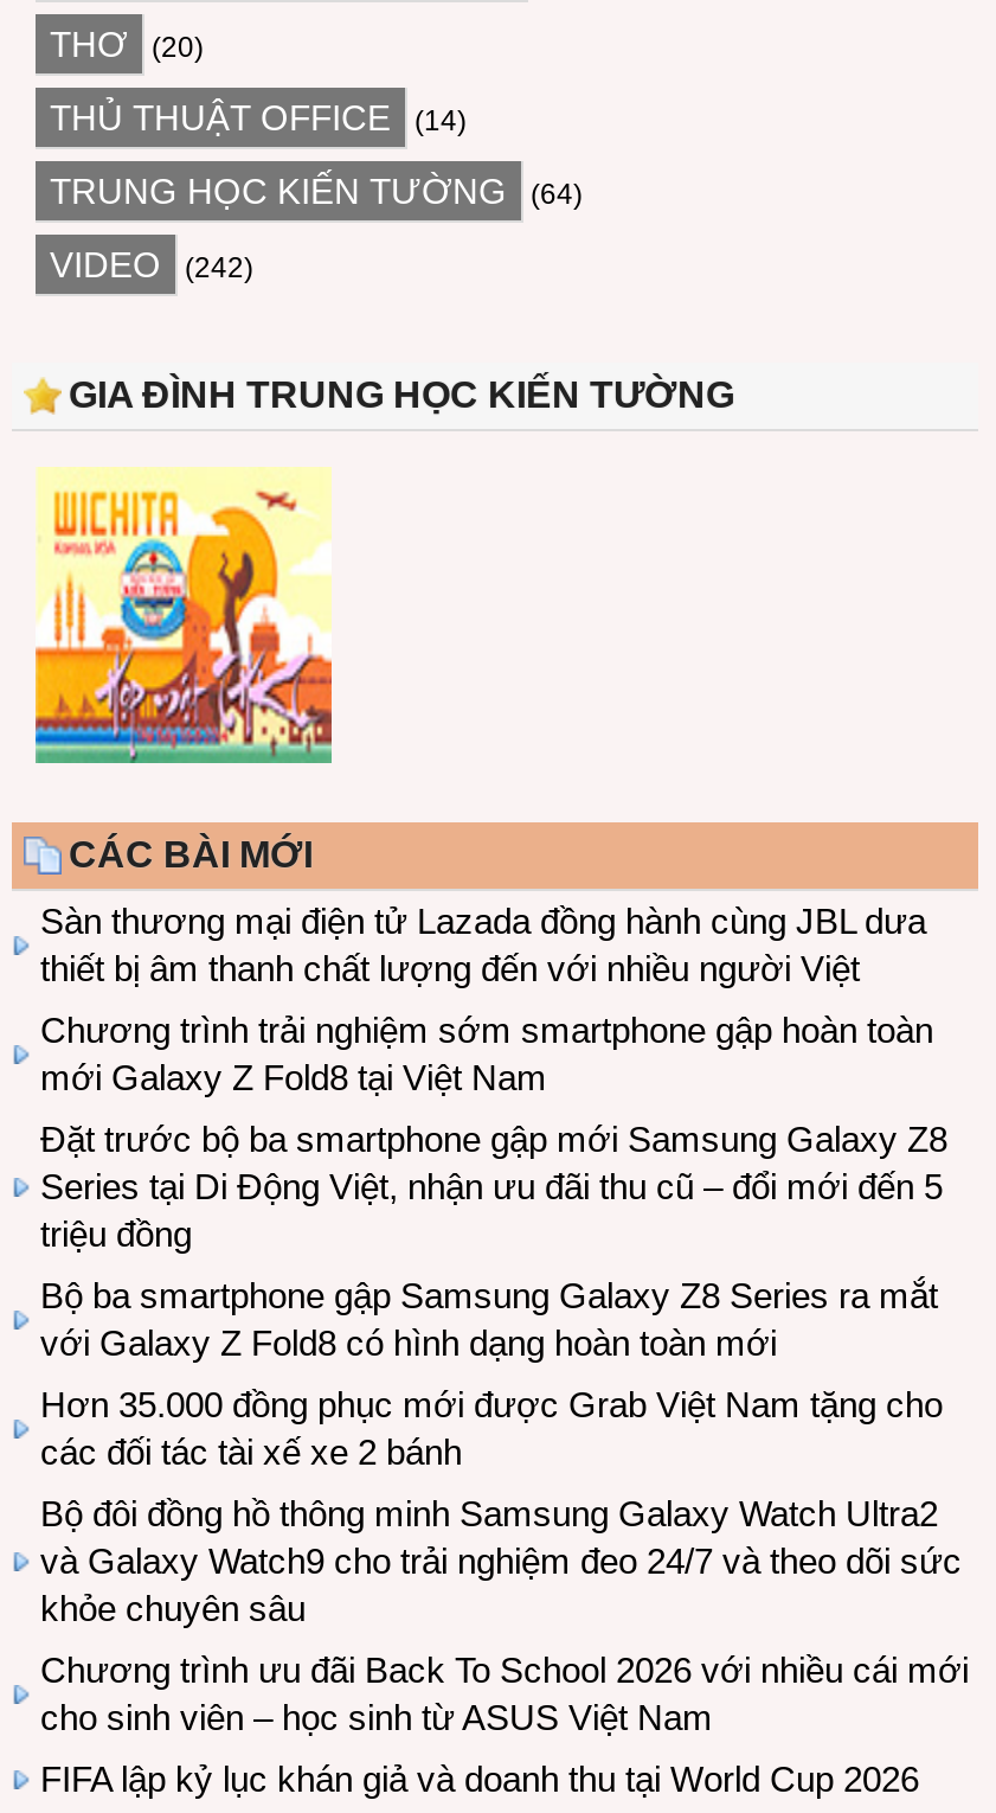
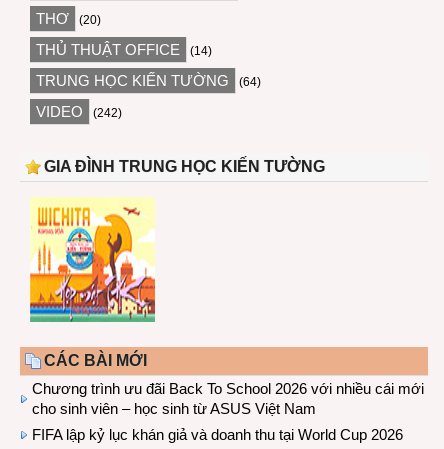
- Sàn thương mại điện tử Lazada đồng hành cùng JBL dưa
- thiết bị âm thanh chất lượng đến với nhiều người Việt
- Chương trình trải nghiệm sớm smartphone gập hoàn toàn
- mới Galaxy Z Fold8 tại Việt Nam
- Đặt trước bộ ba smartphone gập mới Samsung Galaxy Z8
- Series tại Di Động Việt, nhận ưu đãi thu cũ – đổi mới đến 5
- triệu đồng
- Bộ ba smartphone gập Samsung Galaxy Z8 Series ra mắt
- với Galaxy Z Fold8 có hình dạng hoàn toàn mới
- Hơn 35.000 đồng phục mới được Grab Việt Nam tặng cho
- các đối tác tài xế xe 2 bánh
- Bộ đôi đồng hồ thông minh Samsung Galaxy Watch Ultra2
- và Galaxy Watch9 cho trải nghiệm đeo 24/7 và theo dõi sức
- khỏe chuyên sâu
